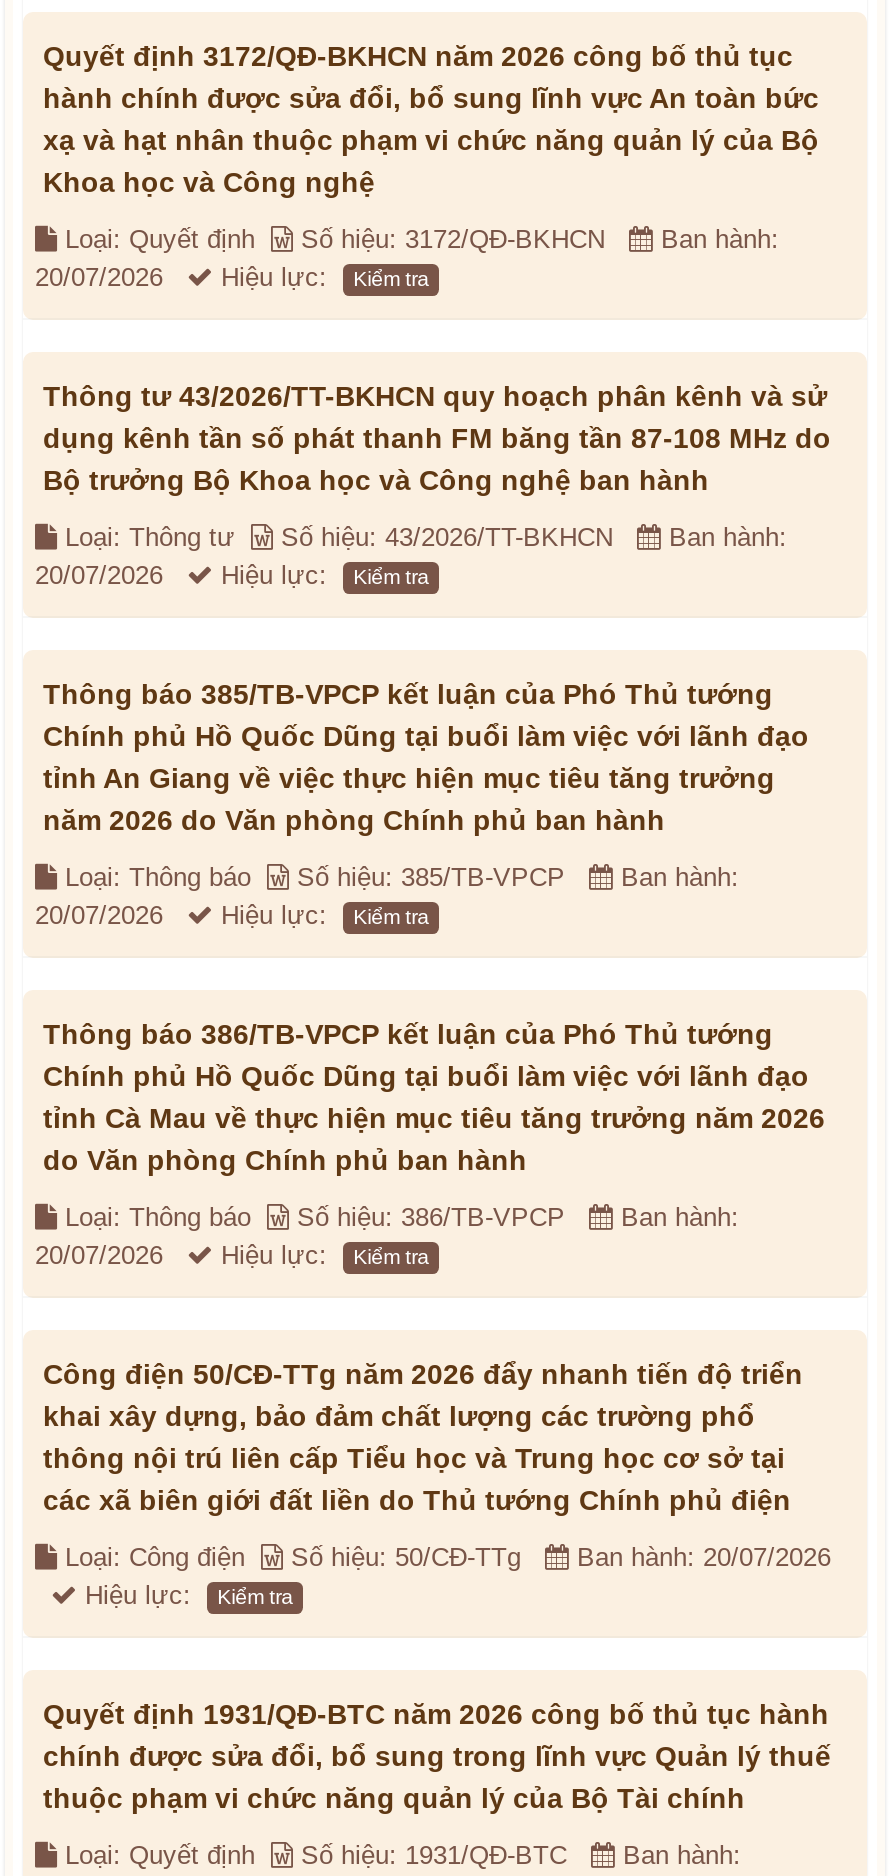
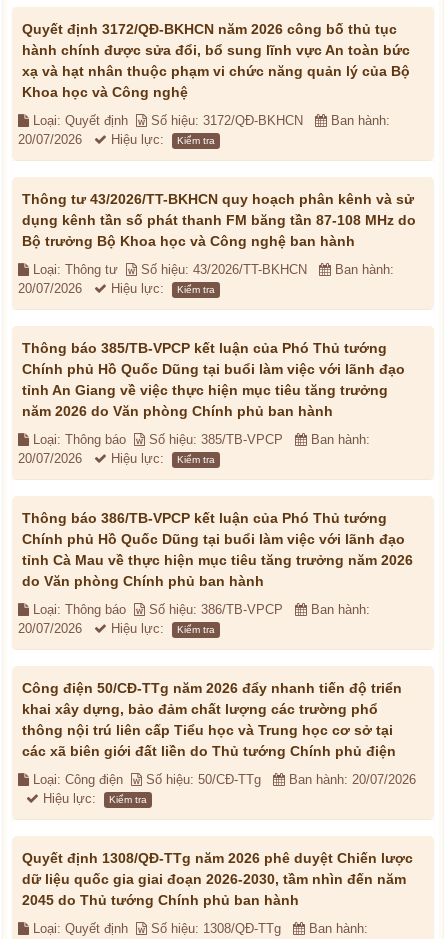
- Quyết định 1931/QĐ-BTC năm 2026 công bố thủ tục hành
- chính được sửa đổi, bổ sung trong lĩnh vực Quản lý thuế
- thuộc phạm vi chức năng quản lý của Bộ Tài chính
+ Quyết định 1308/QĐ-TTg năm 2026 phê duyệt Chiến lược
+ dữ liệu quốc gia giai đoạn 2026-2030, tầm nhìn đến năm
+ 2045 do Thủ tướng Chính phủ ban hành

- Loại: Quyết định Số hiệu: 1931/QĐ-BTC Ban hành:
+ Loại: Quyết định Số hiệu: 1308/QĐ-TTg Ban hành:
